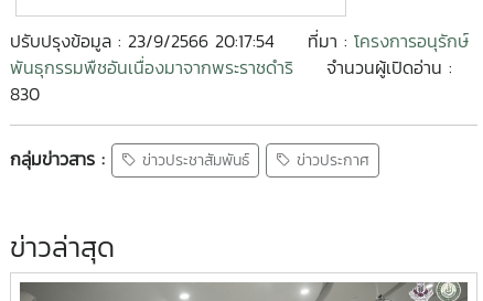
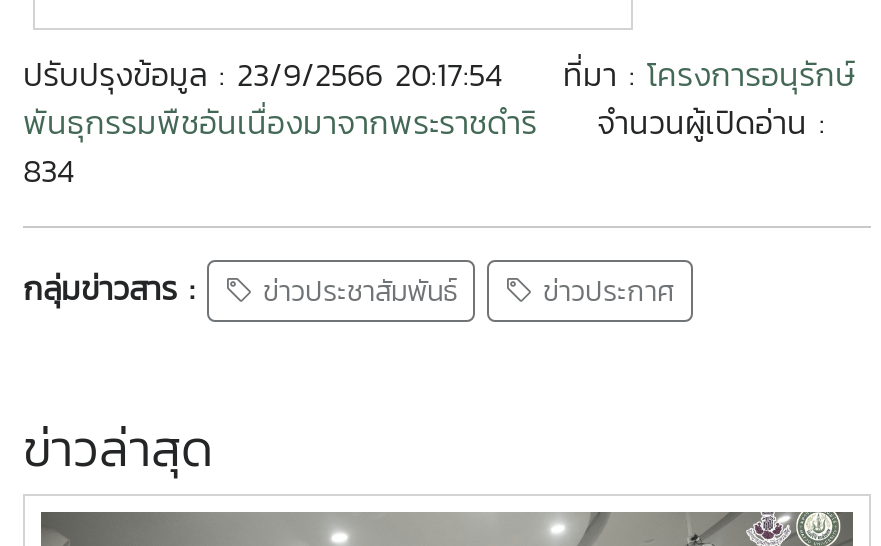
- 830
+ 834
